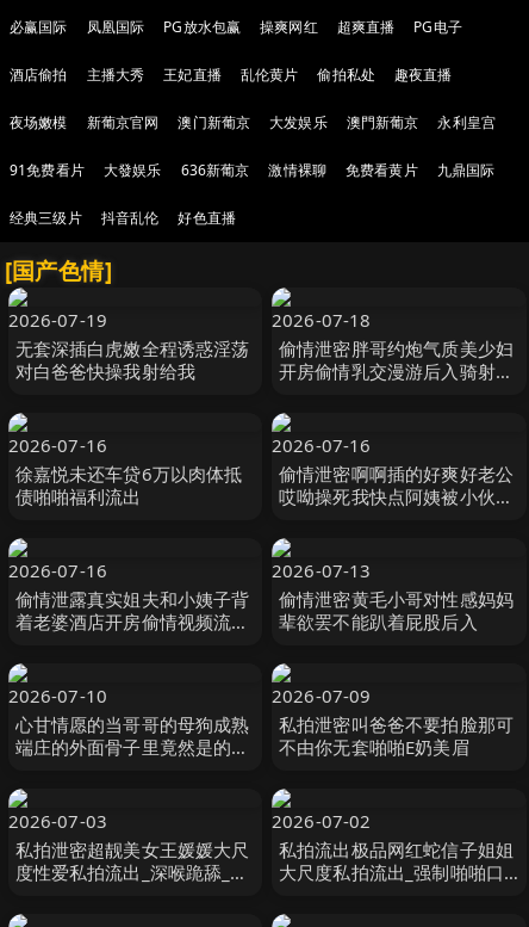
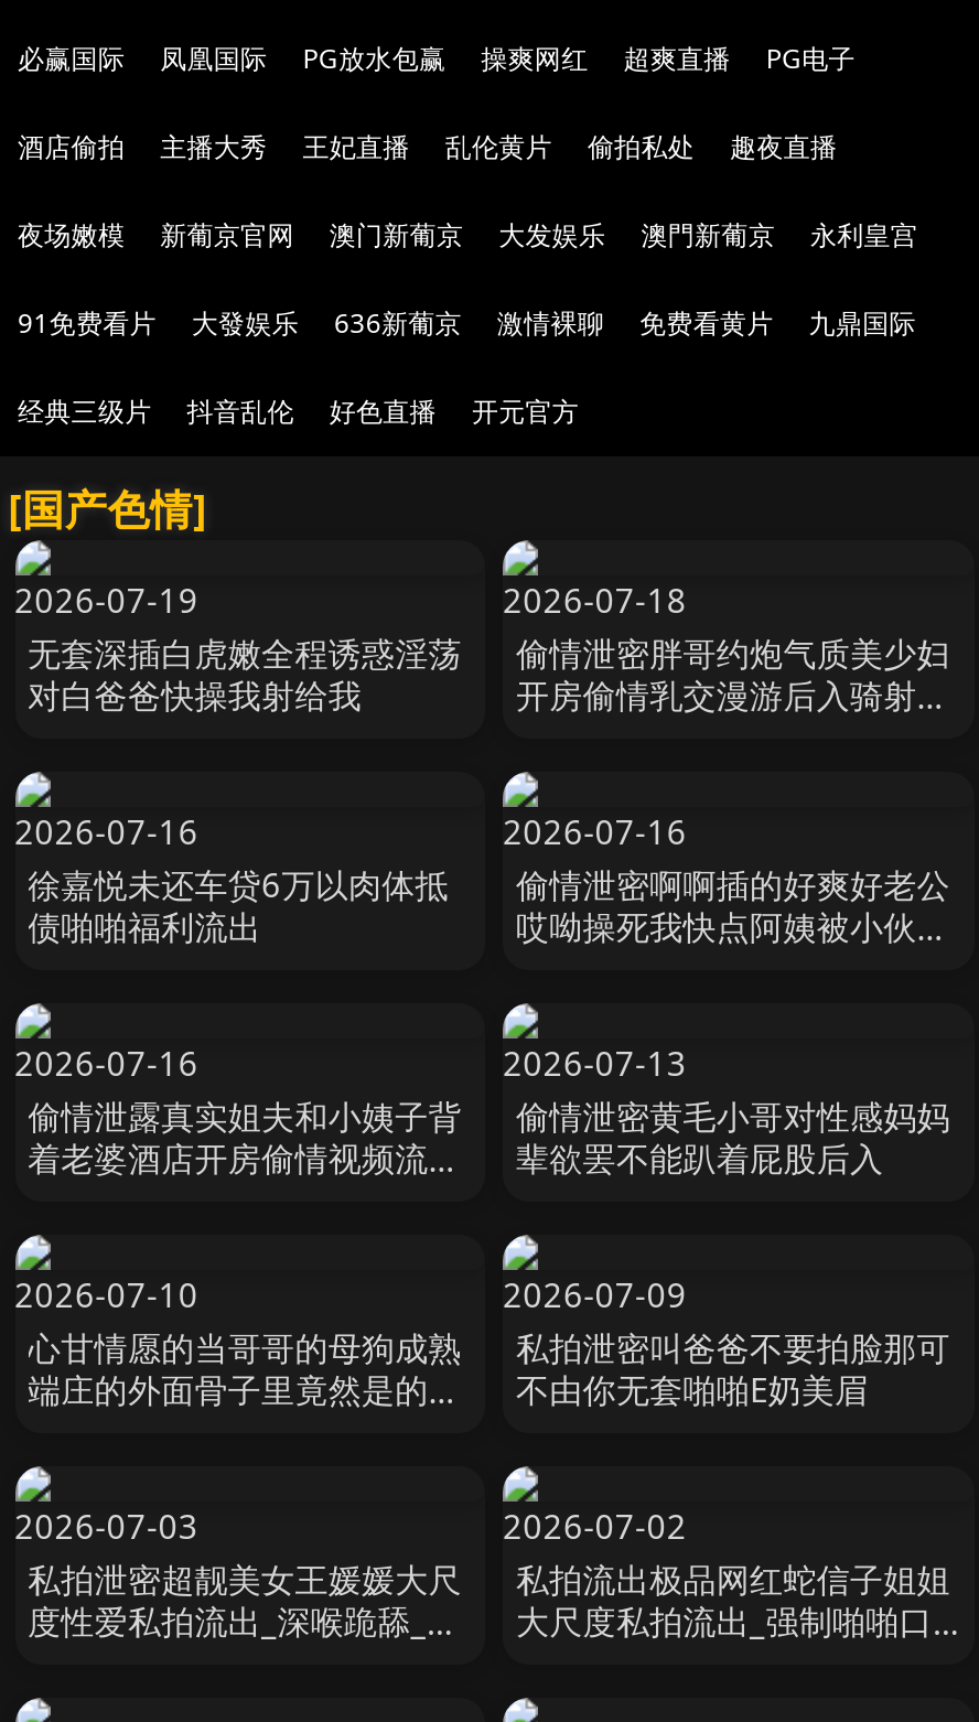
+ 开元官方
